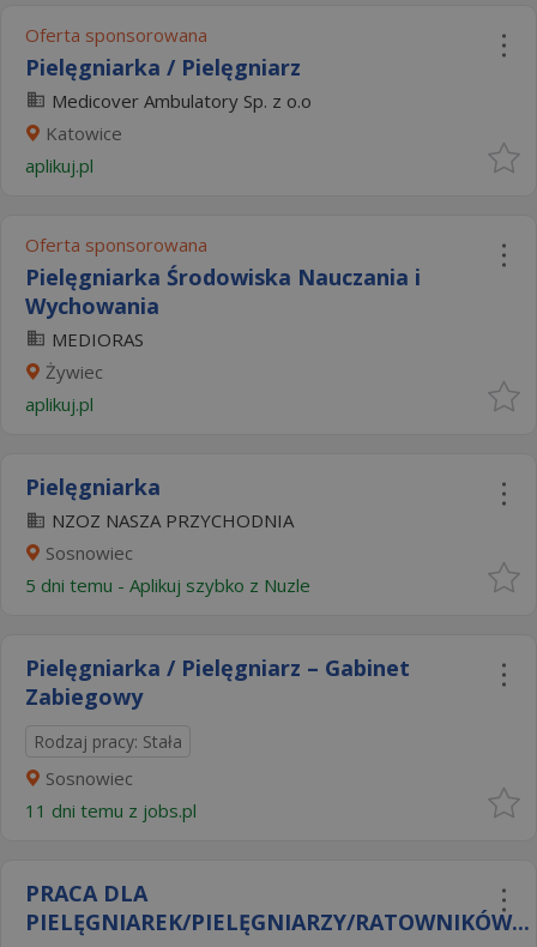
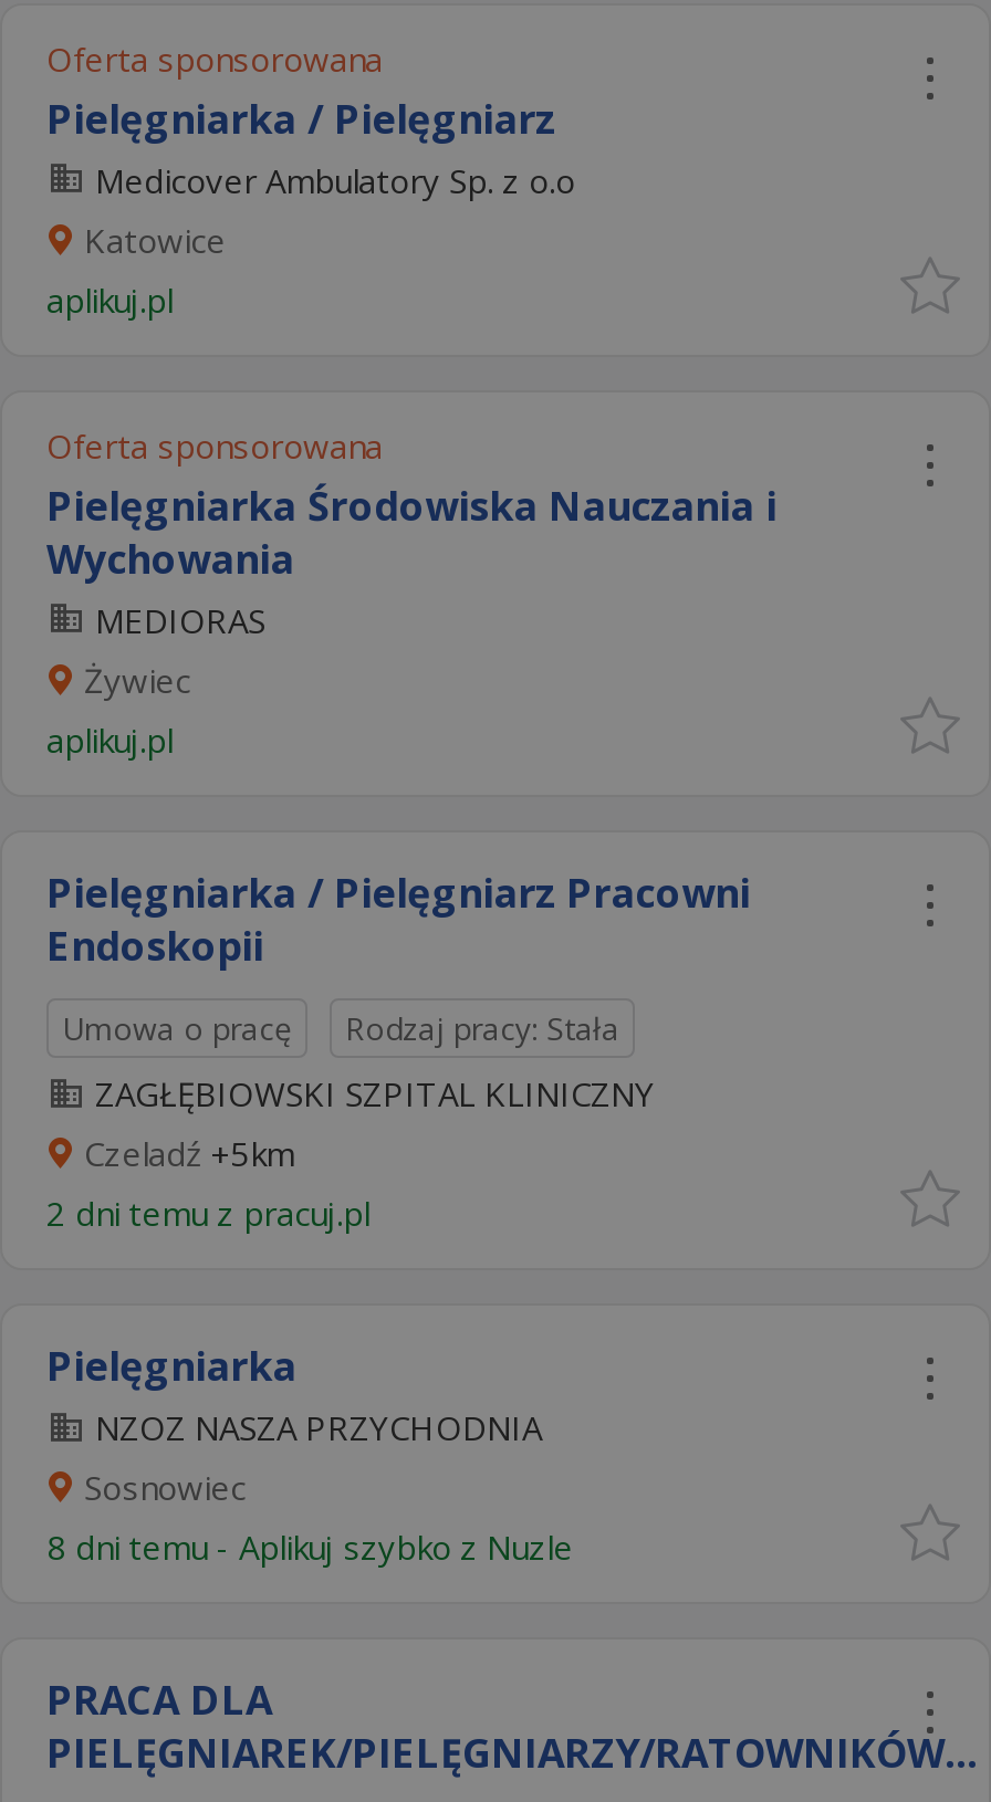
+ Pielęgniarka / Pielęgniarz Pracowni
+ Endoskopii
+ Umowa o pracę
+ ZAGŁĘBIOWSKI SZPITAL KLINICZNY
+ Czeladź +5km
+ 2 dni temu z pracuj.pl

moved down: Pielęgniarka | NZOZ NASZA PRZYCHODNIA | Sosnowiec

- 5 dni temu - Aplikuj szybko z Nuzle
- Pielęgniarka / Pielęgniarz – Gabinet
- Zabiegowy
- Sosnowiec
- 11 dni temu z jobs.pl
+ 8 dni temu - Aplikuj szybko z Nuzle

moved up: Rodzaj pracy: Stała
